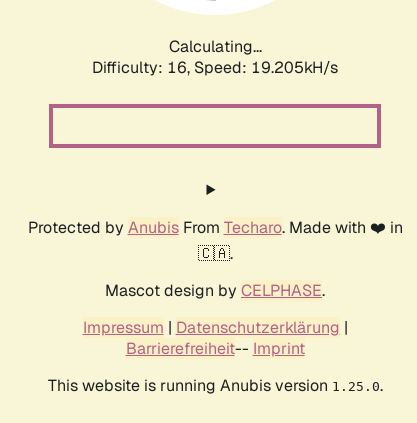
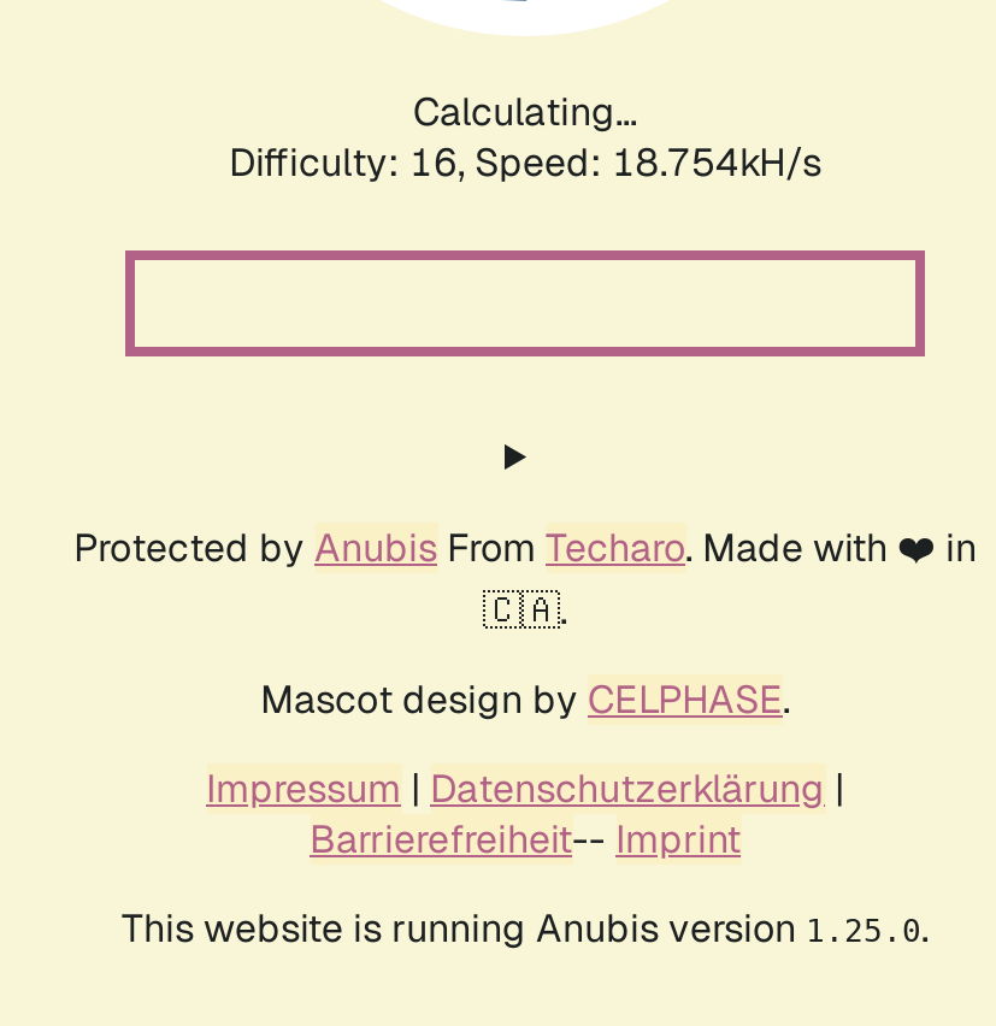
- Difficulty: 16, Speed: 19.205kH/s
+ Difficulty: 16, Speed: 18.754kH/s
